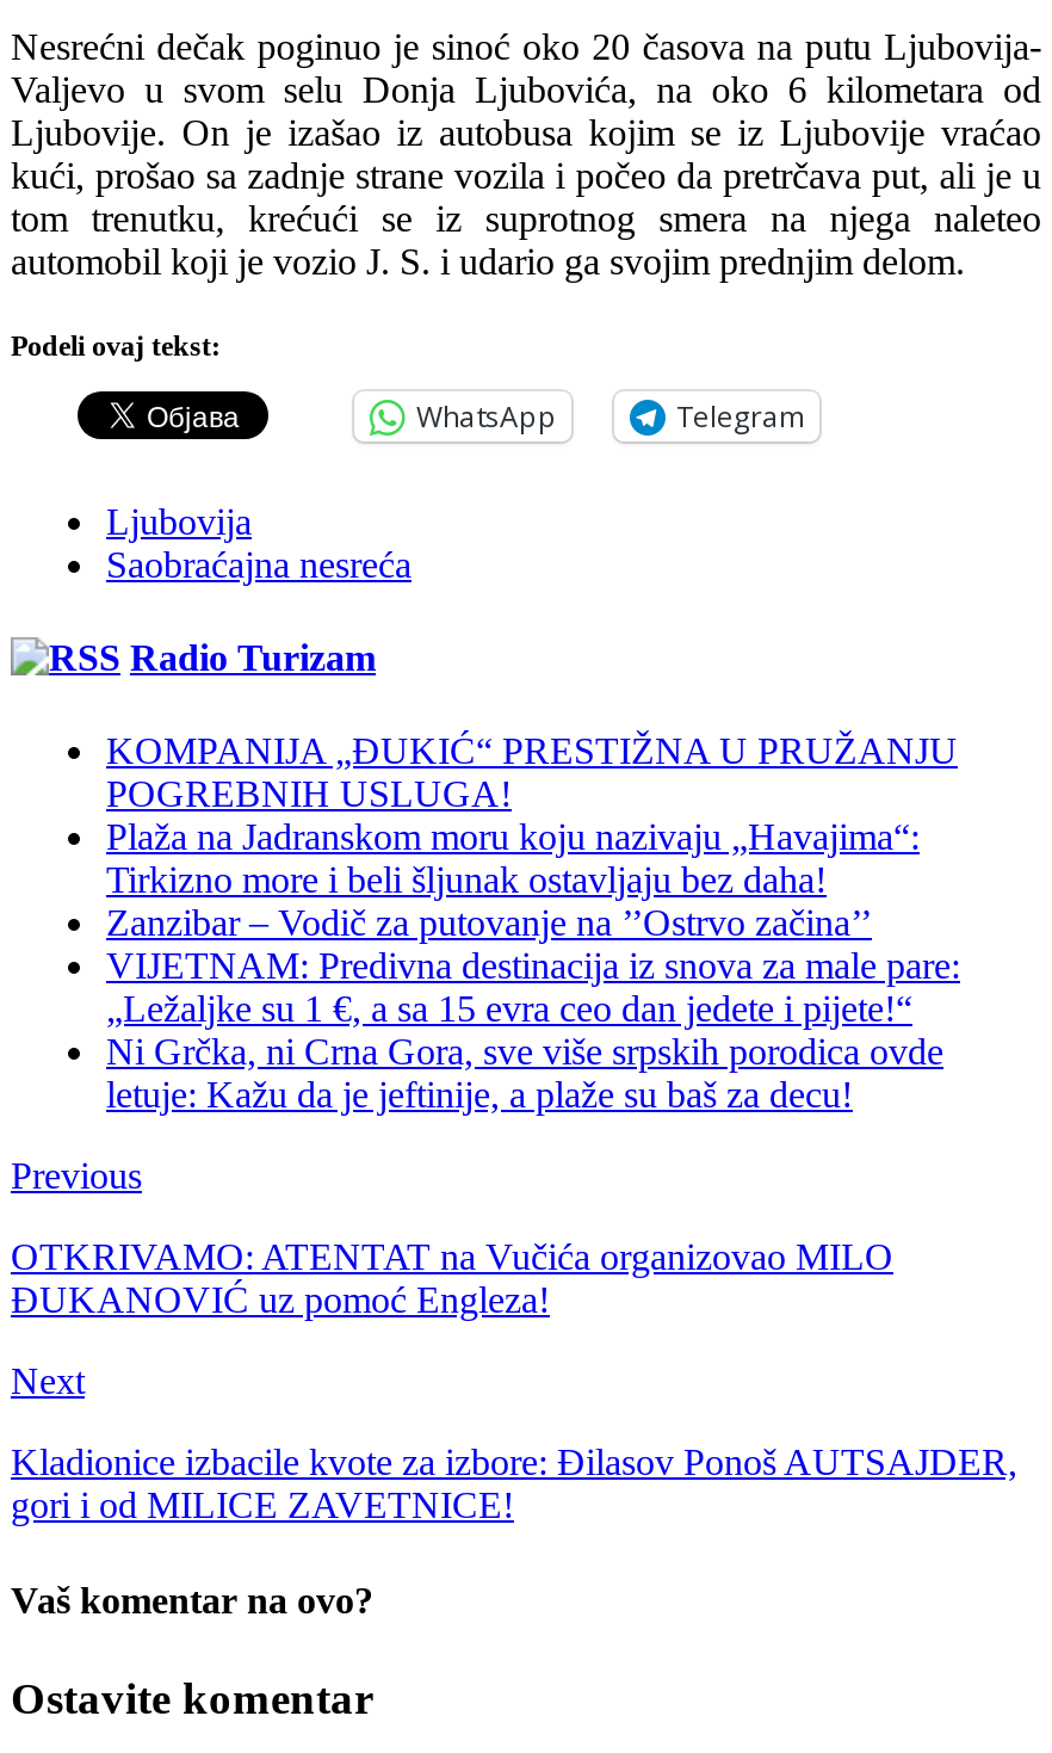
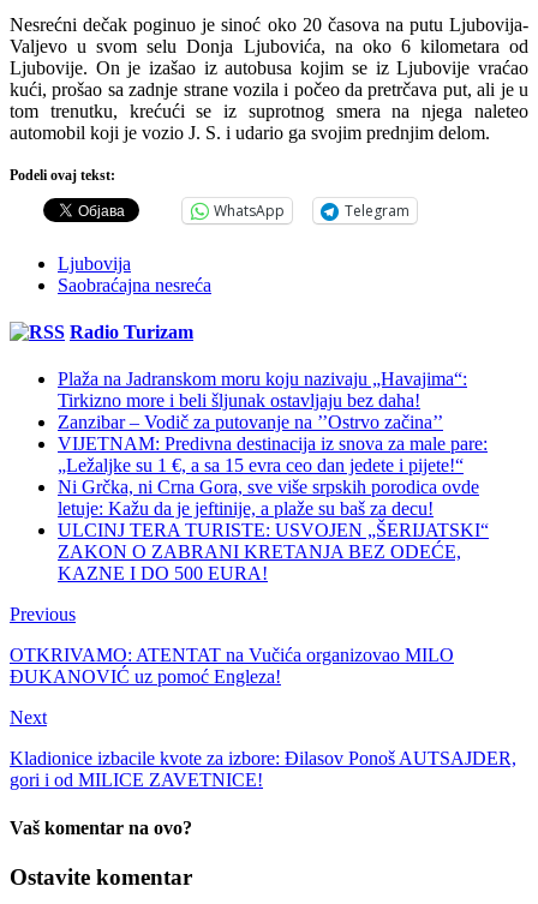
- KOMPANIJA „ĐUKIĆ“ PRESTIŽNA U PRUŽANJU
- POGREBNIH USLUGA!

moved up: Plaža na Jadranskom moru koju nazivaju „Havajima“: | Tirkizno more i beli šljunak ostavljaju bez daha! | Zanzibar – Vodič za putovanje na ’’Ostrvo začina’’ | VIJETNAM: Predivna destinacija iz snova za male pare: | „Ležaljke su 1 €, a sa 15 evra ceo dan jedete i pijete!“ | Ni Grčka, ni Crna Gora, sve više srpskih porodica ovde | letuje: Kažu da je jeftinije, a plaže su baš za decu!

+ ULCINJ TERA TURISTE: USVOJEN „ŠERIJATSKI“
+ ZAKON O ZABRANI KRETANJA BEZ ODEĆE,
+ KAZNE I DO 500 EURA!
